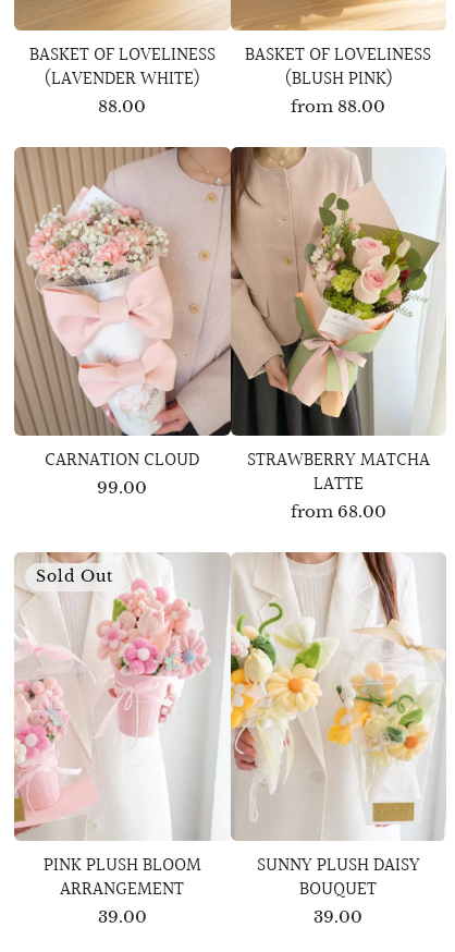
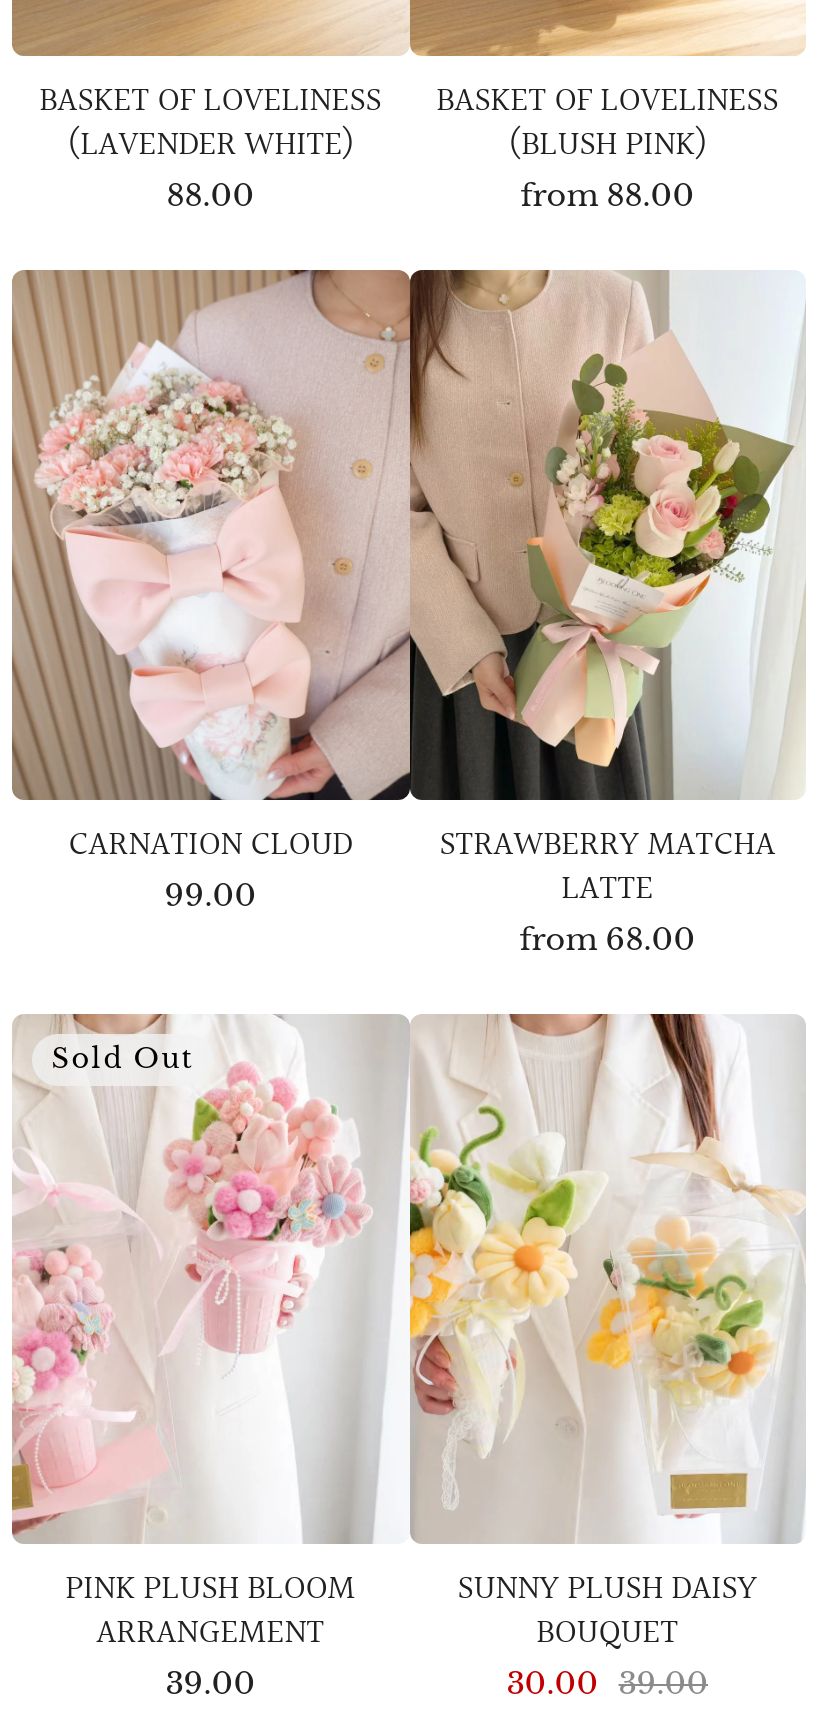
- 39.00
+ 30.00 39.00
